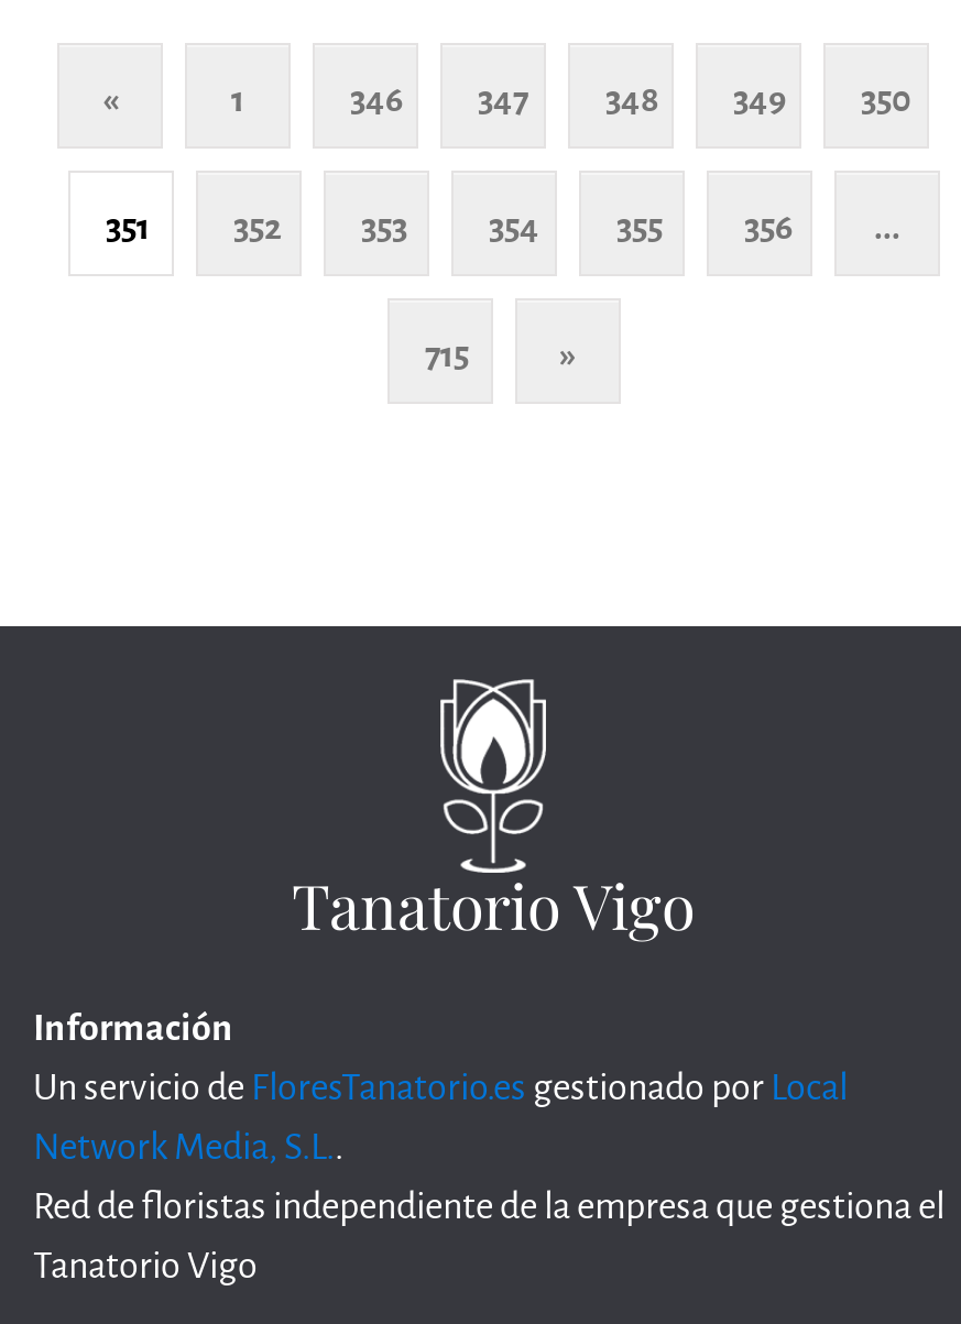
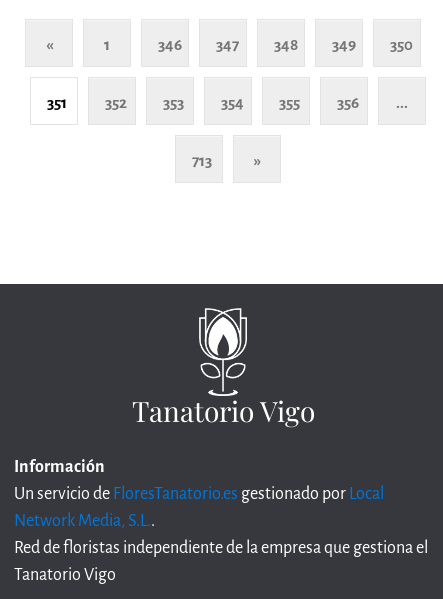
- 715
+ 713
